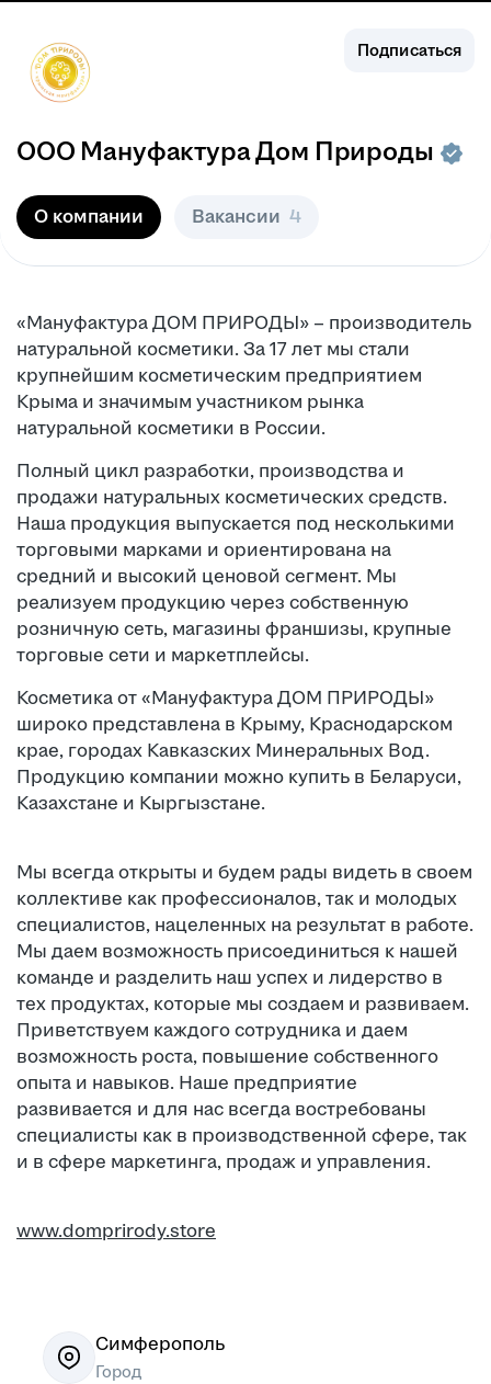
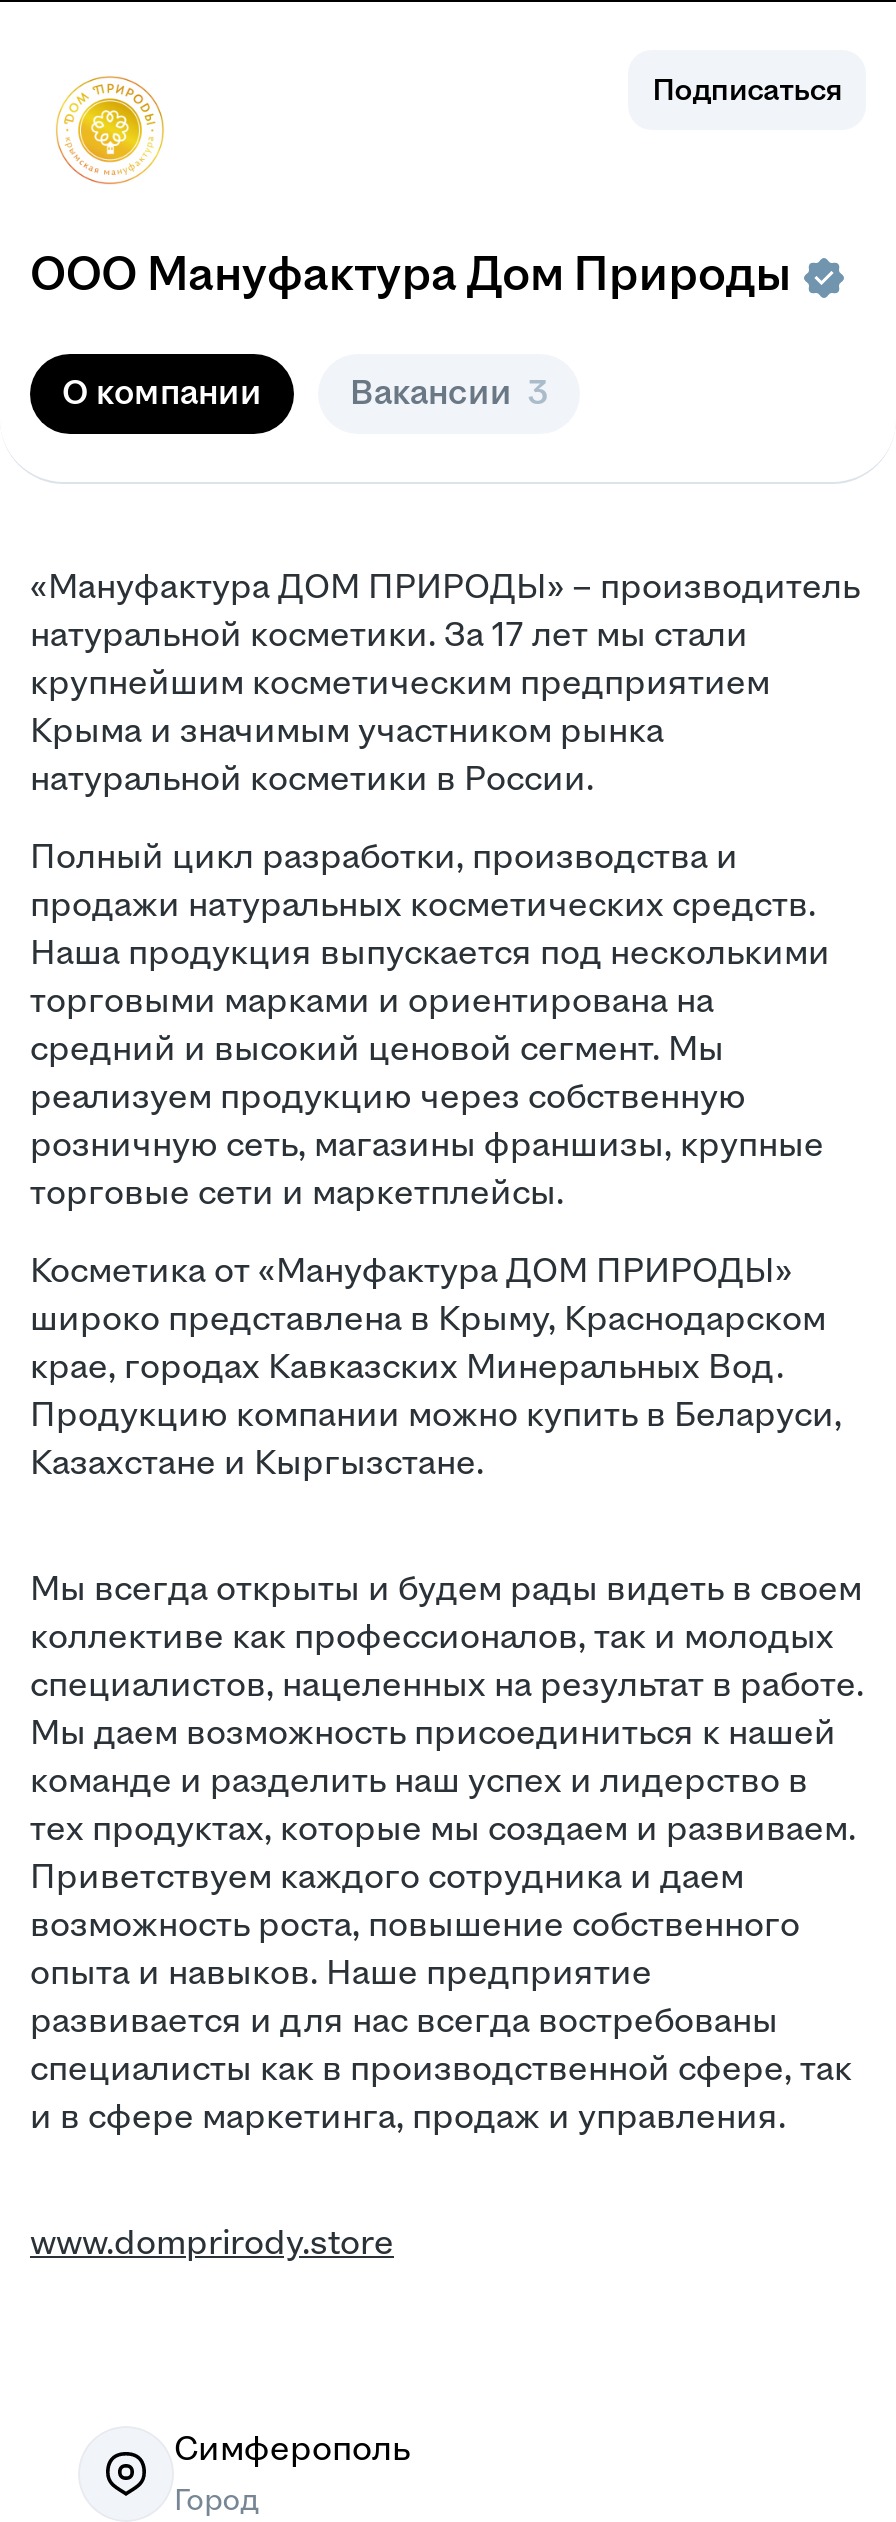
- Вакансии 4
+ Вакансии 3
